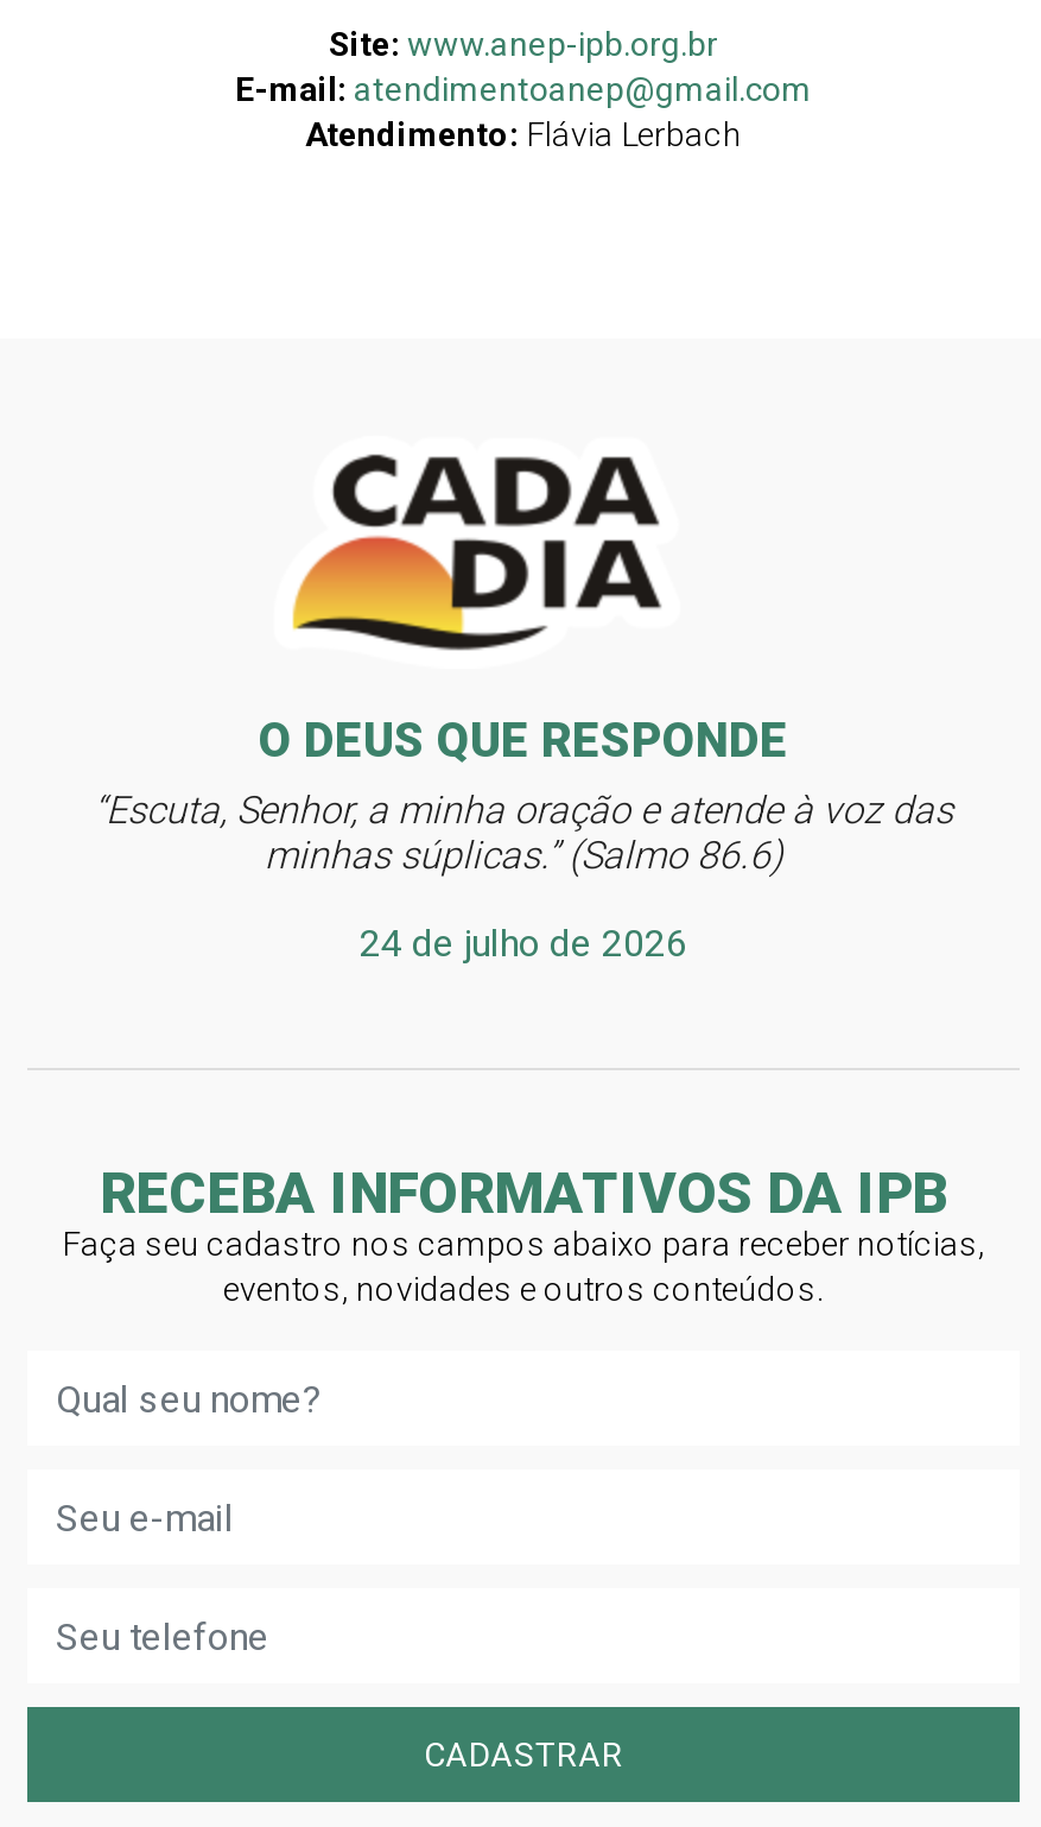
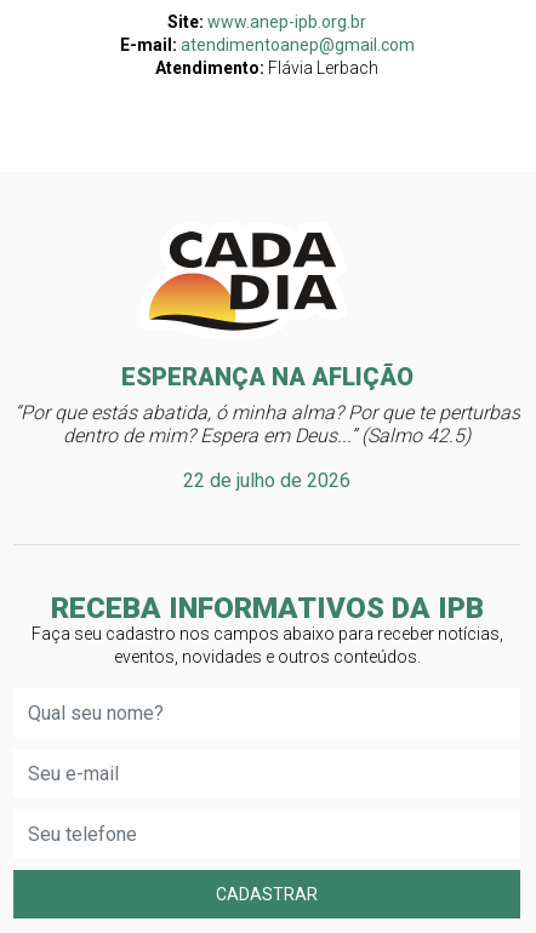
- O DEUS QUE RESPONDE
- “Escuta, Senhor, a minha oração e atende à voz das
- minhas súplicas.” (Salmo 86.6)
+ ESPERANÇA NA AFLIÇÃO
+ “Por que estás abatida, ó minha alma? Por que te perturbas
+ dentro de mim? Espera em Deus...” (Salmo 42.5)

- 24 de julho de 2026
+ 22 de julho de 2026
